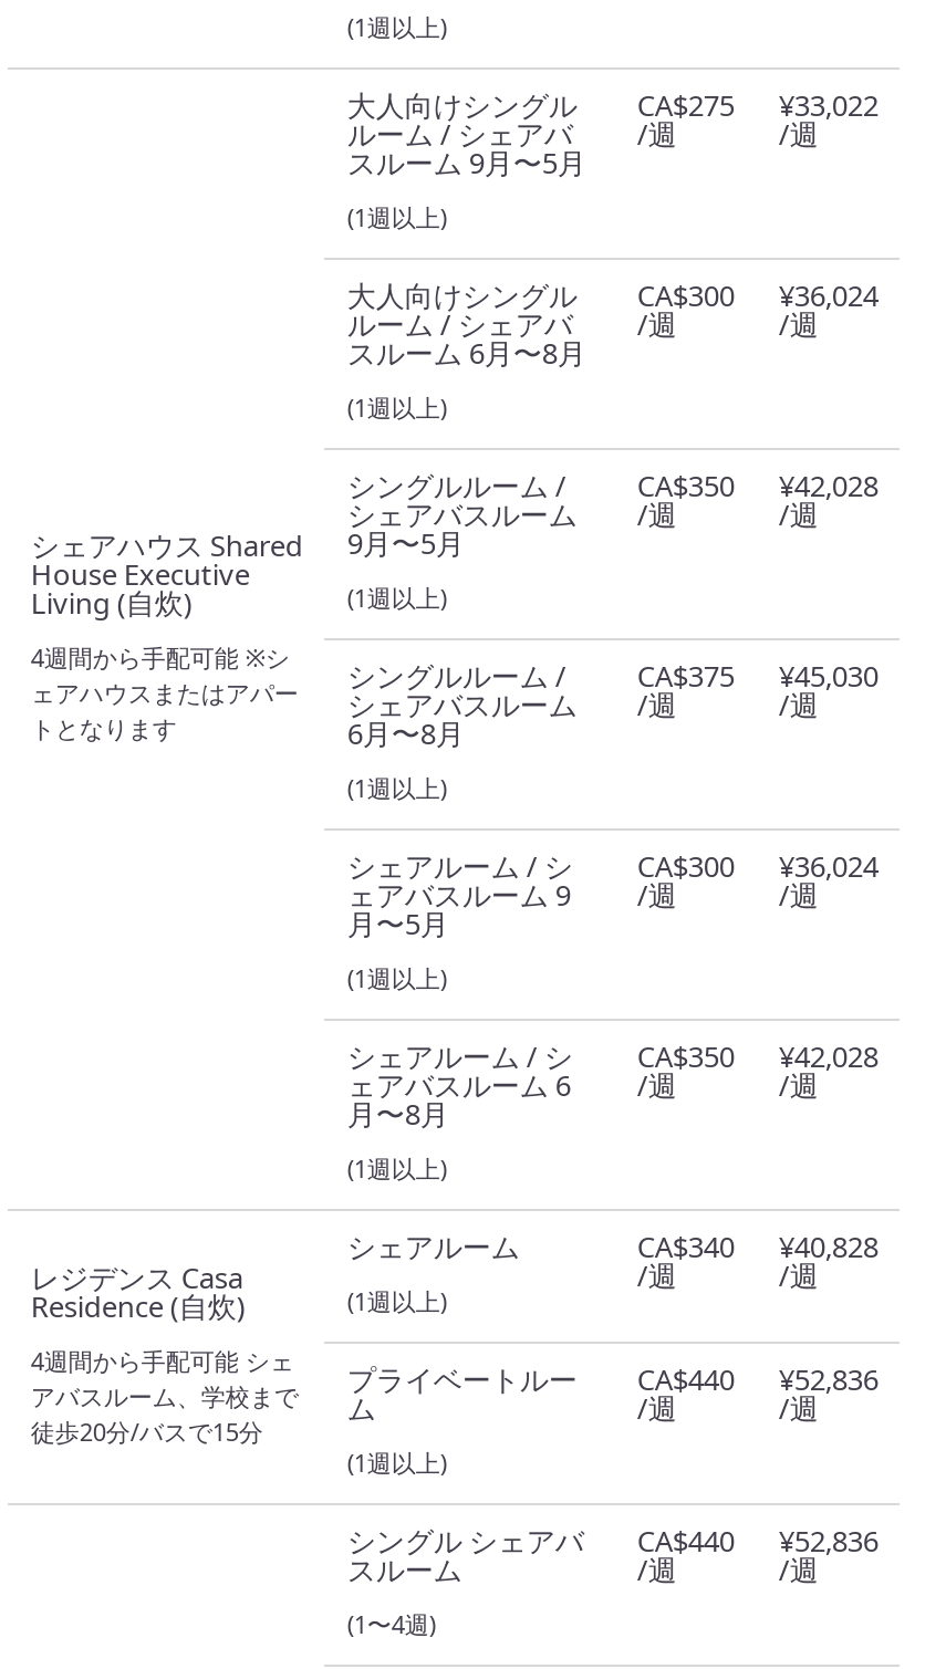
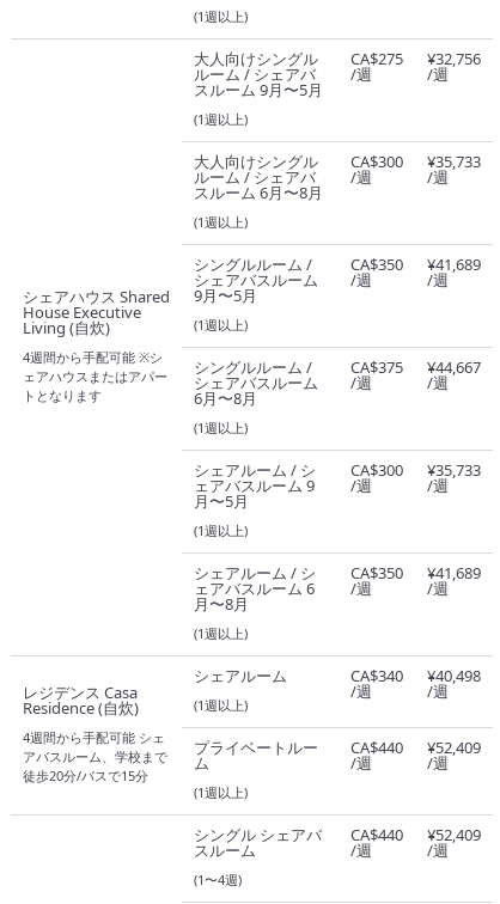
- 大人向けシングル CA$275 ¥33,022
+ 大人向けシングル CA$275 ¥32,756

- 大人向けシングル CA$300 ¥36,024
+ 大人向けシングル CA$300 ¥35,733

- シングルルーム / CA$350 ¥42,028
+ シングルルーム / CA$350 ¥41,689

- 4週間から手配可能 ※シ ェアハウスまたはアパー シングルルーム / シェアバスルーム CA$375 /週 ¥45,030
+ 4週間から手配可能 ※シ ェアハウスまたはアパー シングルルーム / シェアバスルーム CA$375 /週 ¥44,667

- シェアルーム / シ CA$300 ¥36,024
+ シェアルーム / シ CA$300 ¥35,733

- シェアルーム / シ CA$350 ¥42,028
+ シェアルーム / シ CA$350 ¥41,689

- CA$340 ¥40,828
+ CA$340 ¥40,498

- 4週間から手配可能 シェ アバスルーム、学校まで プライベートルー ム CA$440 ¥52,836
+ 4週間から手配可能 シェ アバスルーム、学校まで プライベートルー ム CA$440 ¥52,409

- シングル シェアバ CA$440 ¥52,836
+ シングル シェアバ CA$440 ¥52,409
